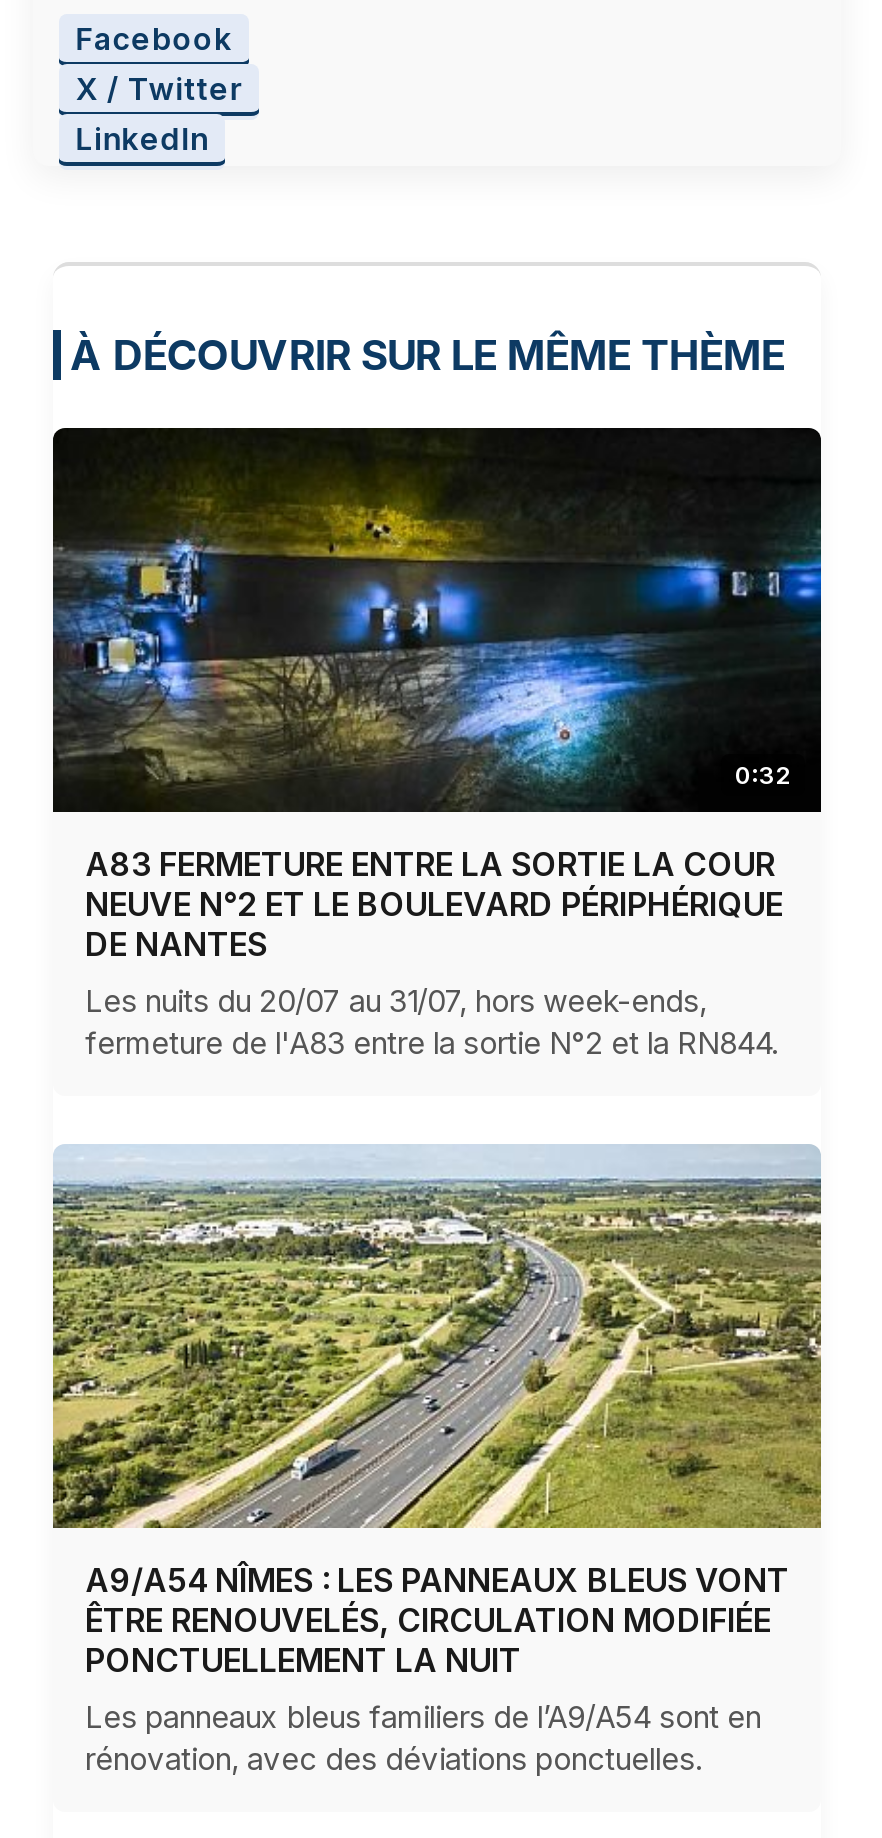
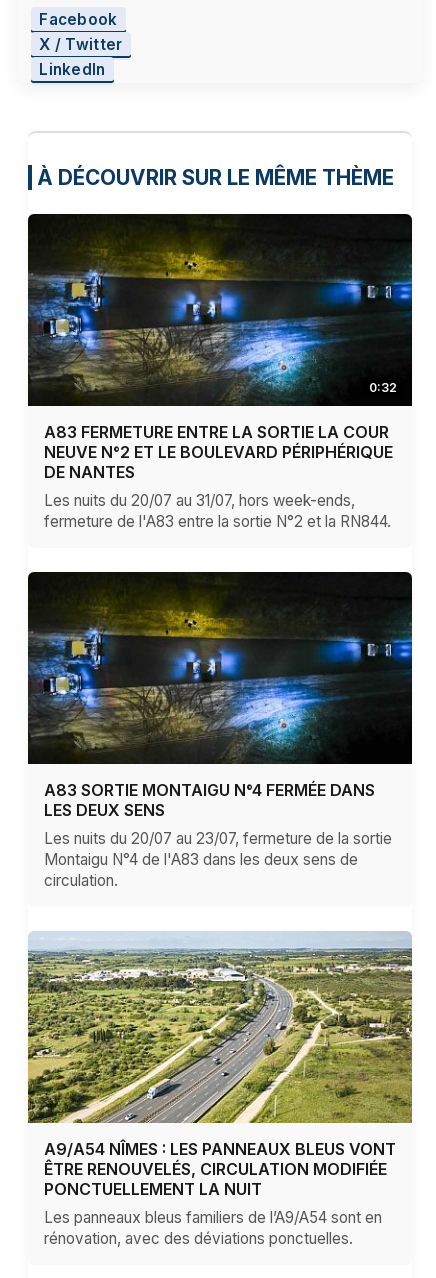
+ A83 SORTIE MONTAIGU N°4 FERMÉE DANS
+ LES DEUX SENS
+ Les nuits du 20/07 au 23/07, fermeture de la sortie
+ Montaigu N°4 de l'A83 dans les deux sens de
+ circulation.
